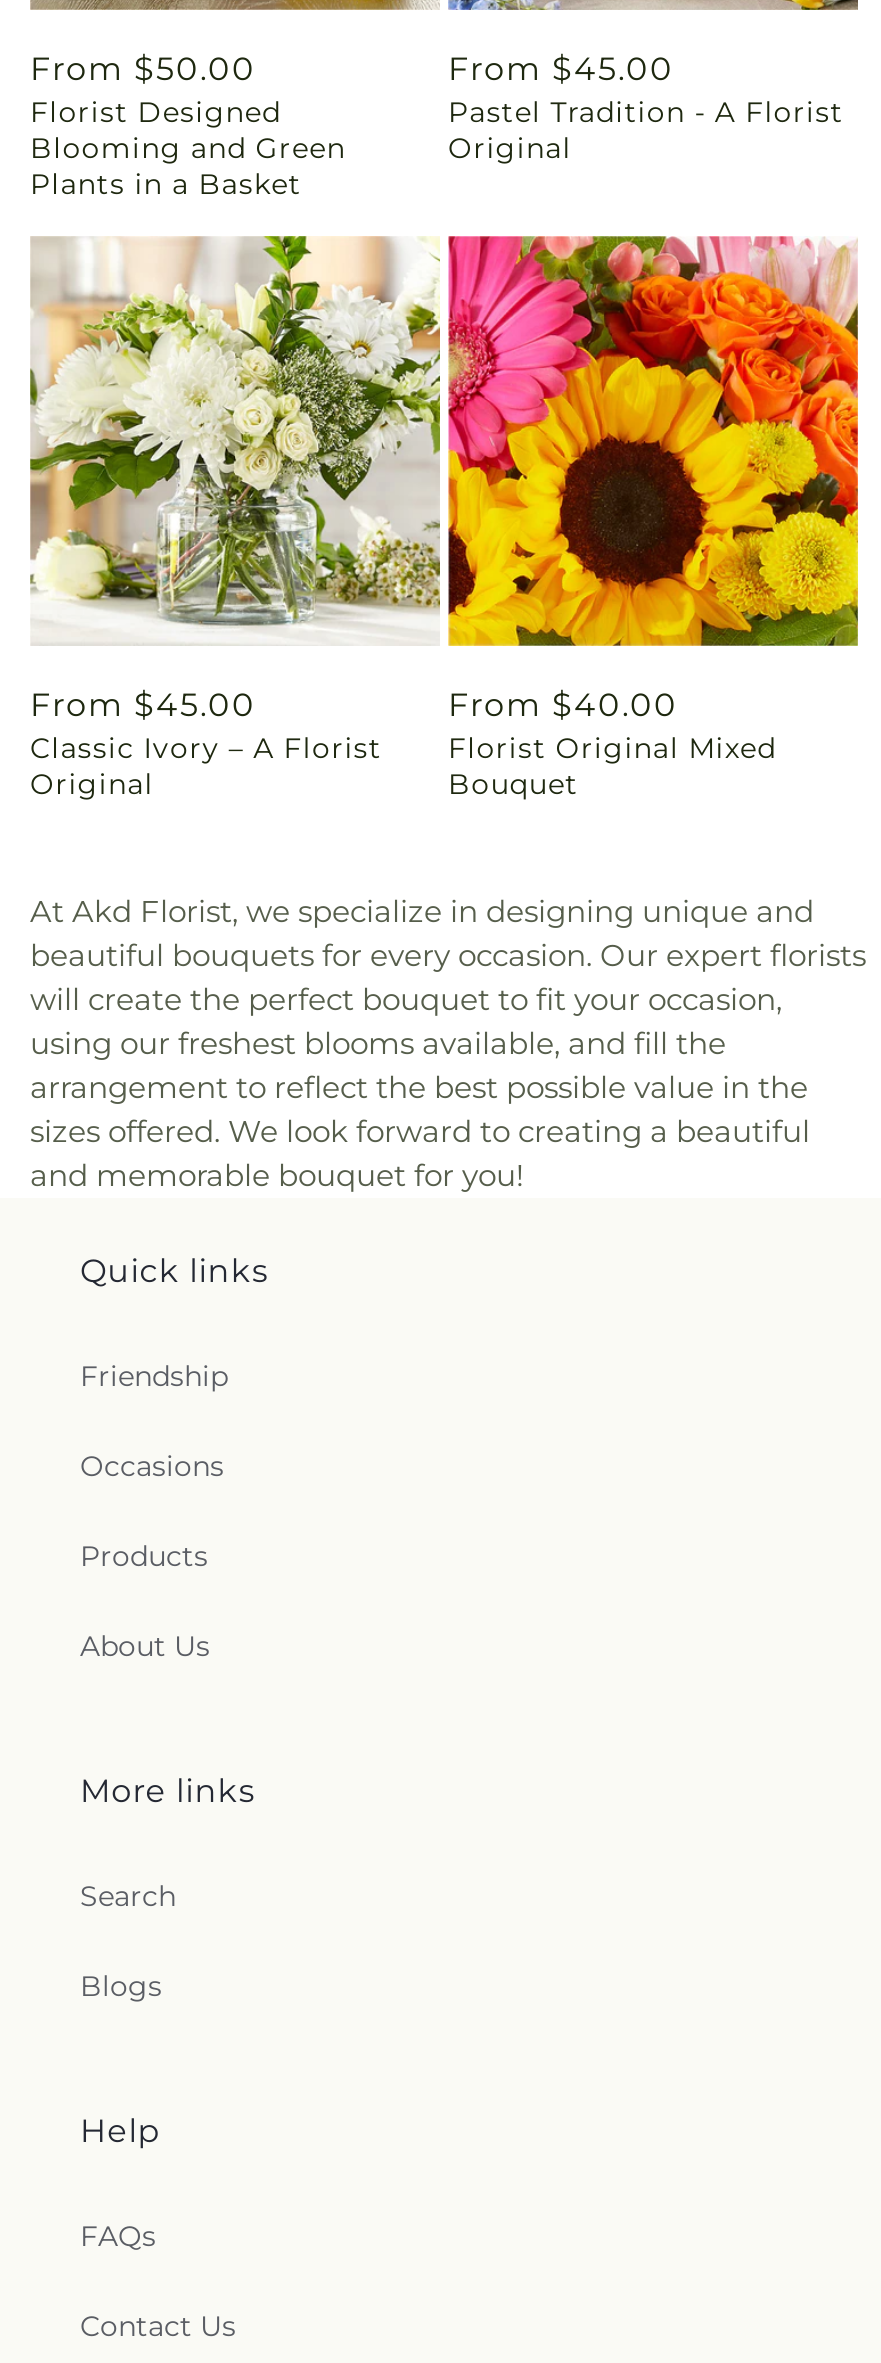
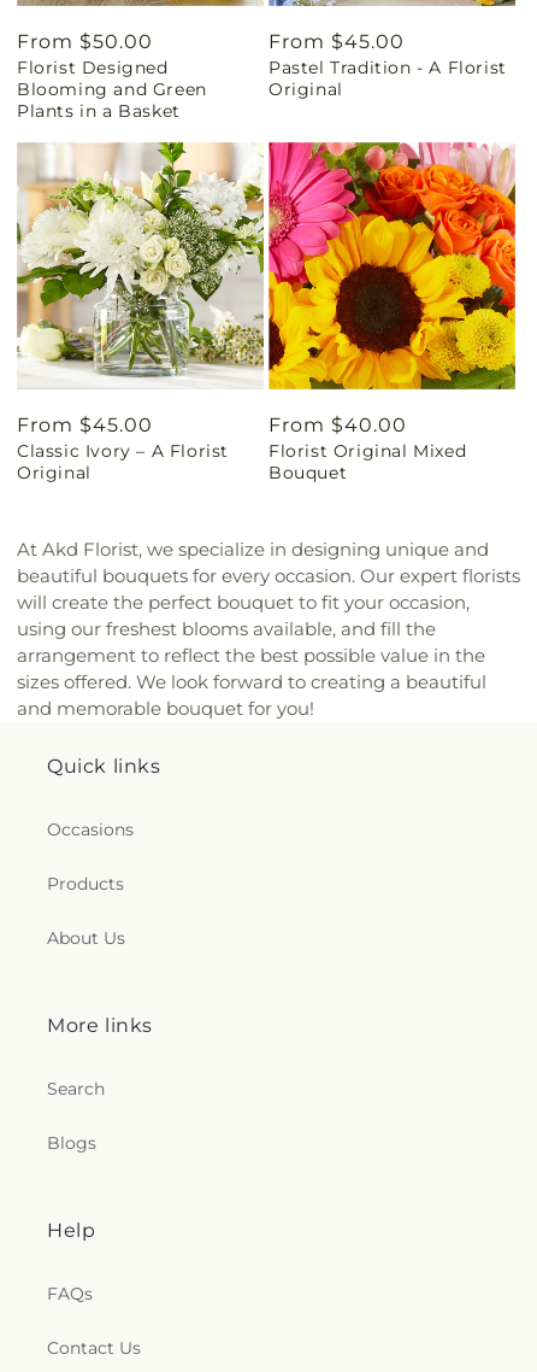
- Friendship
